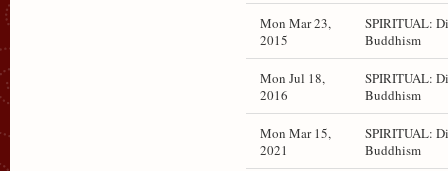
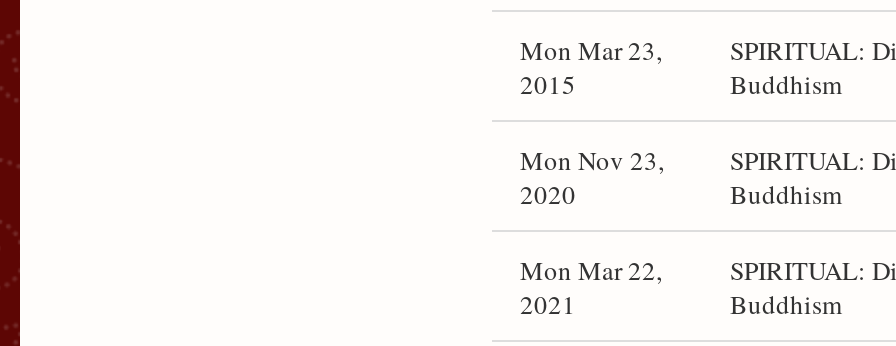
- Mon Jul 18,
+ Mon Nov 23,

- 2016
+ 2020

- Mon Mar 15,
+ Mon Mar 22,
